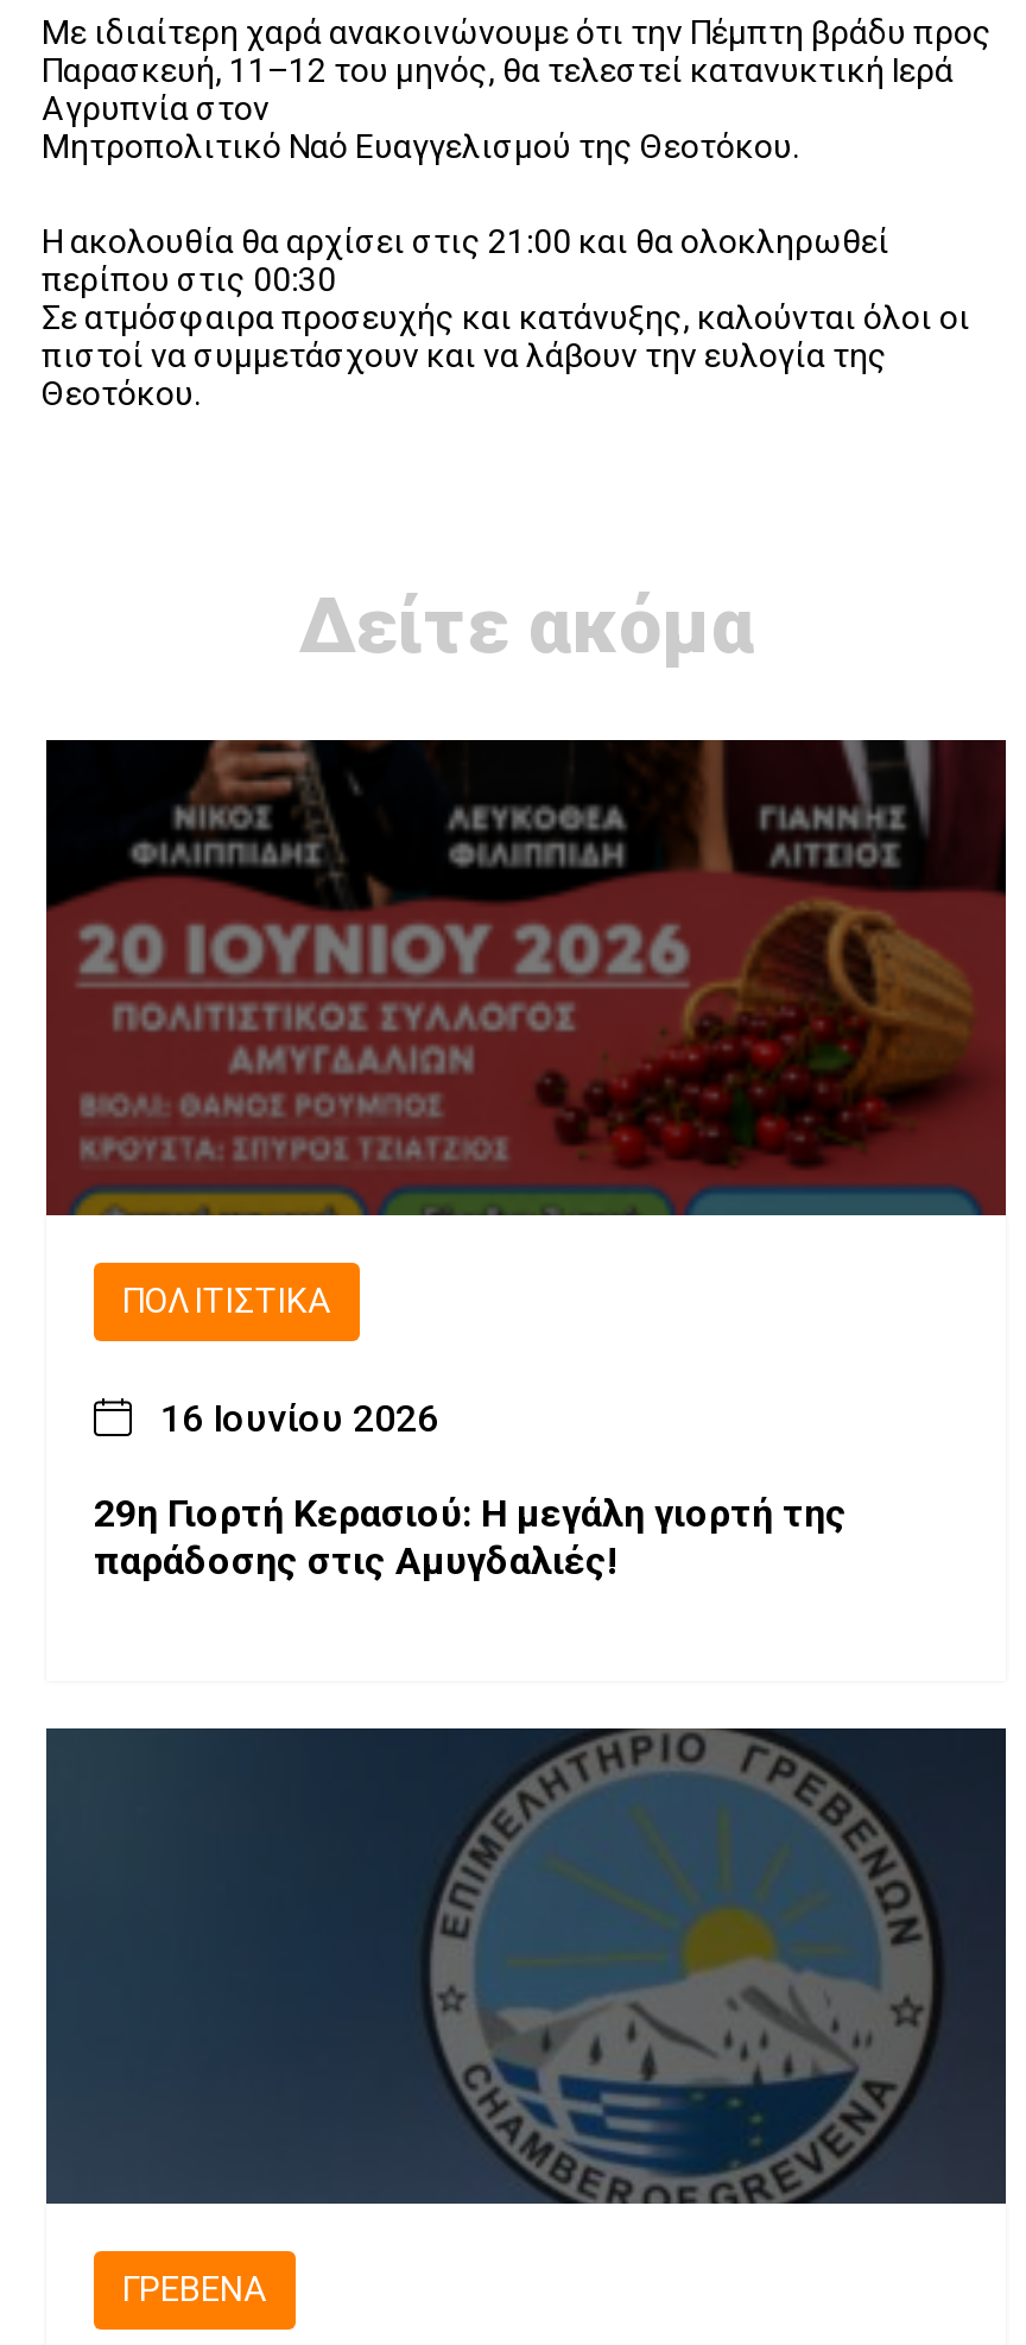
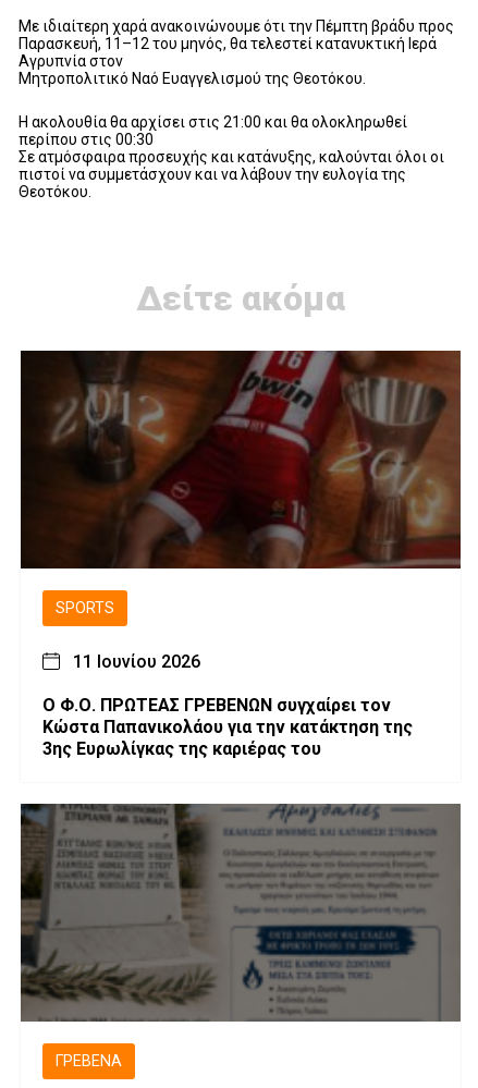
- [image]
- ΠΟΛΙΤΙΣΤΙΚΆ
+ [image]
+ SPORTS

- 16 Ιουνίου 2026
+ 11 Ιουνίου 2026

- 29η Γιορτή Κερασιού: Η μεγάλη γιορτή της
- παράδοσης στις Αμυγδαλιές!
+ O Φ.Ο. ΠΡΩΤΕΑΣ ΓΡΕΒΕΝΩΝ συγχαίρει τον
+ Κώστα Παπανικολάου για την κατάκτηση της
+ 3ης Ευρωλίγκας της καριέρας του

- [image]
+ [image]
